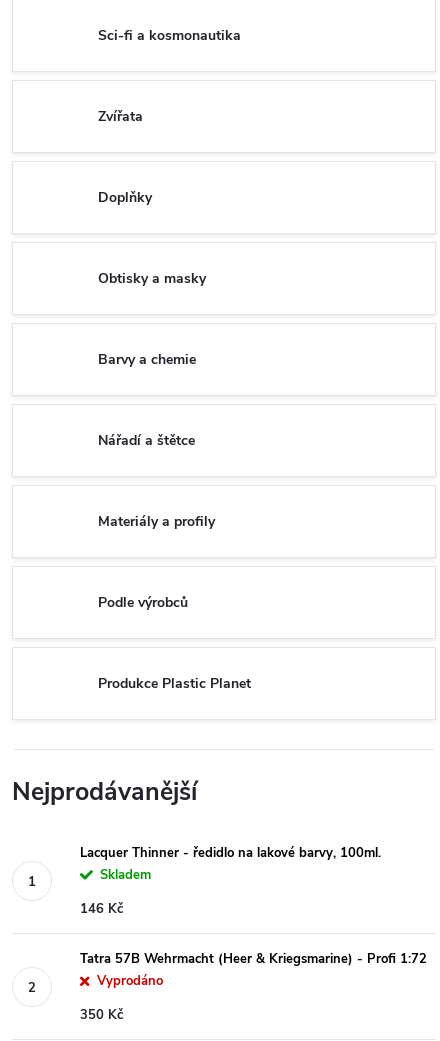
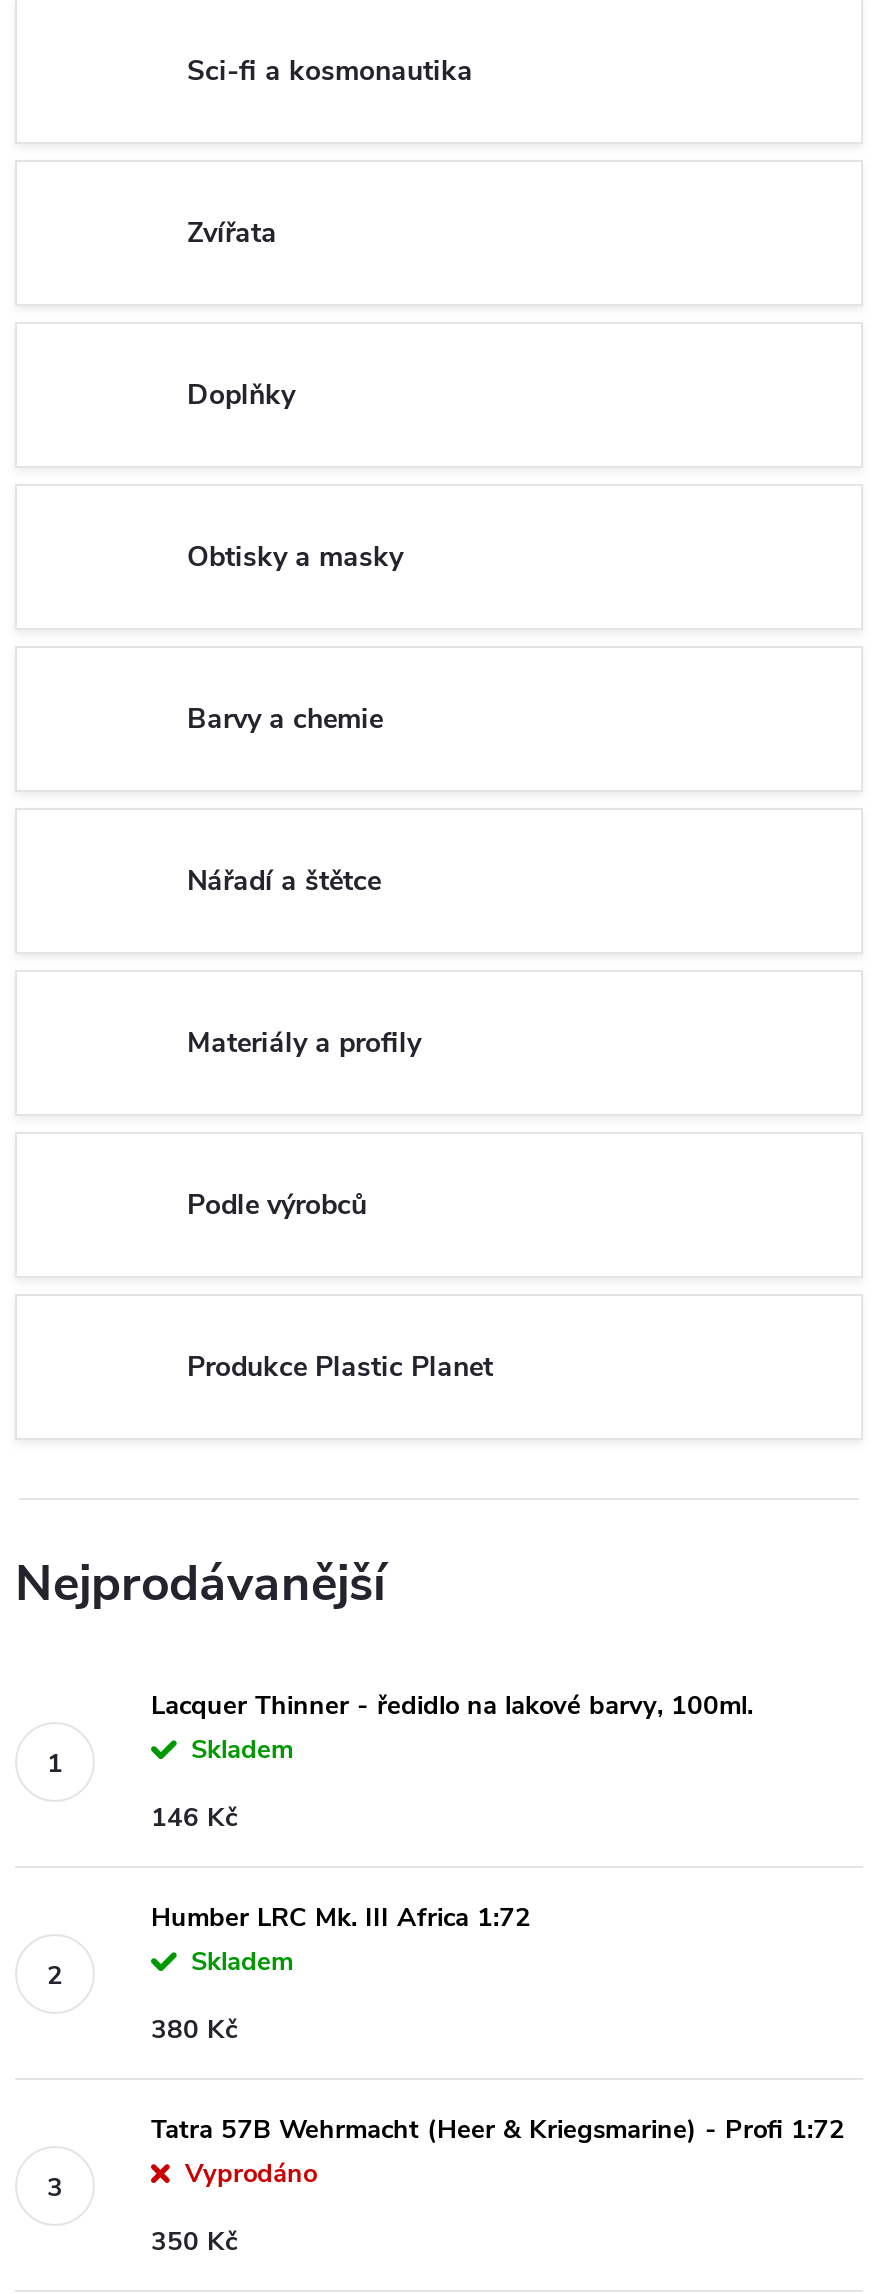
+ Humber LRC Mk. III Africa 1:72
+ Skladem
+ 380 Kč
